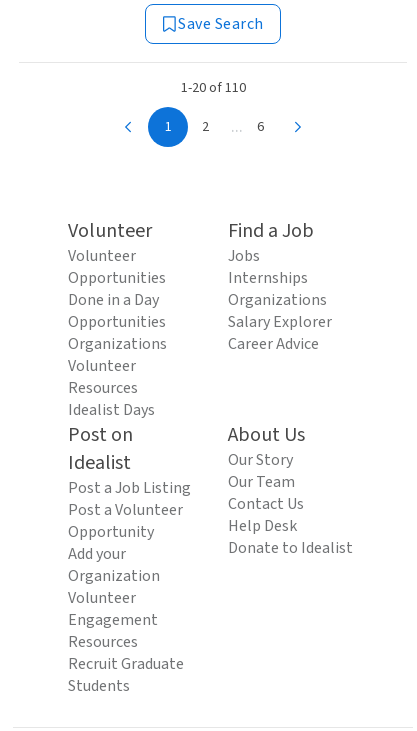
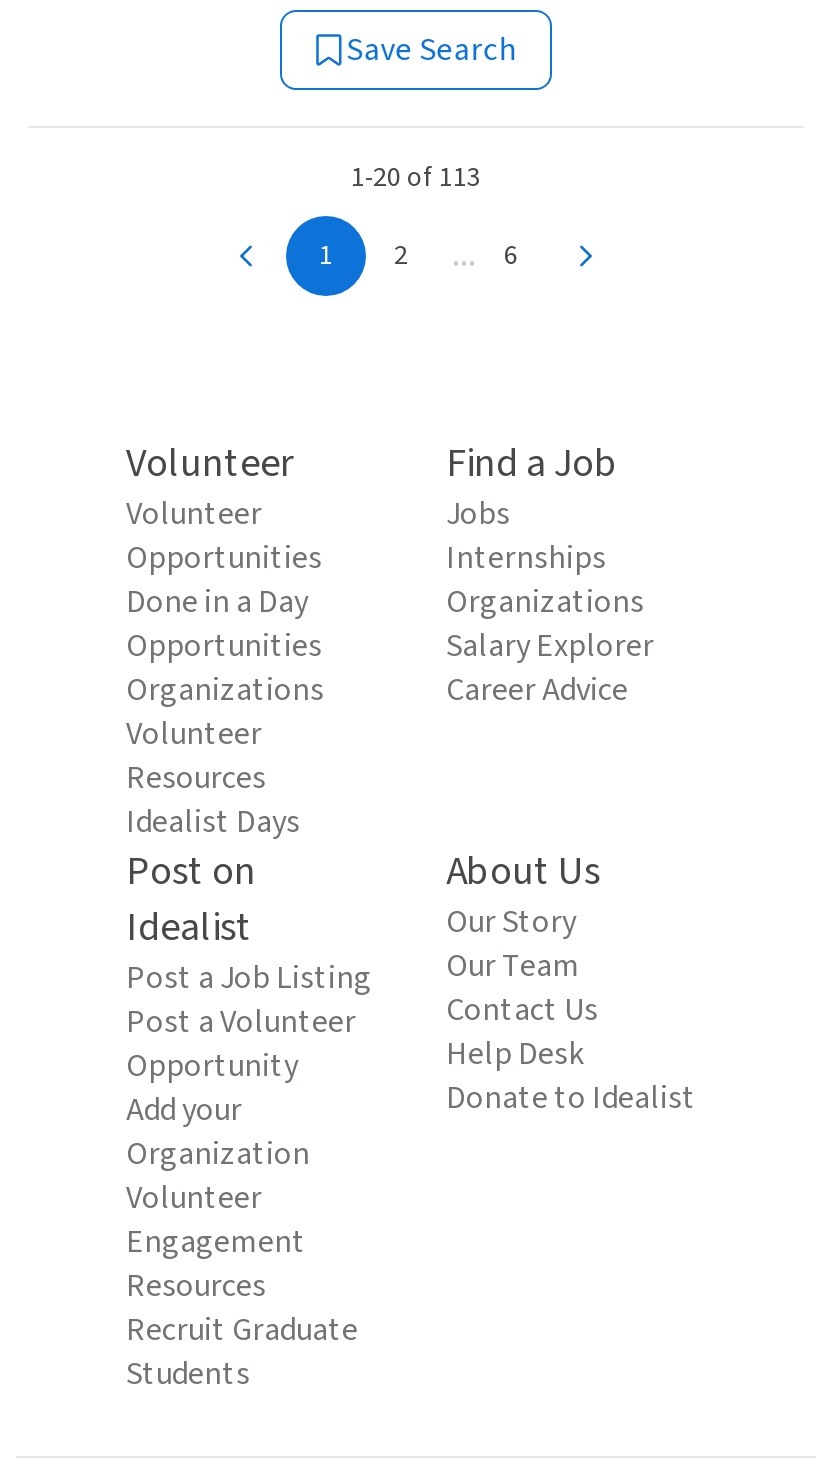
- 1-20 of 110
+ 1-20 of 113
